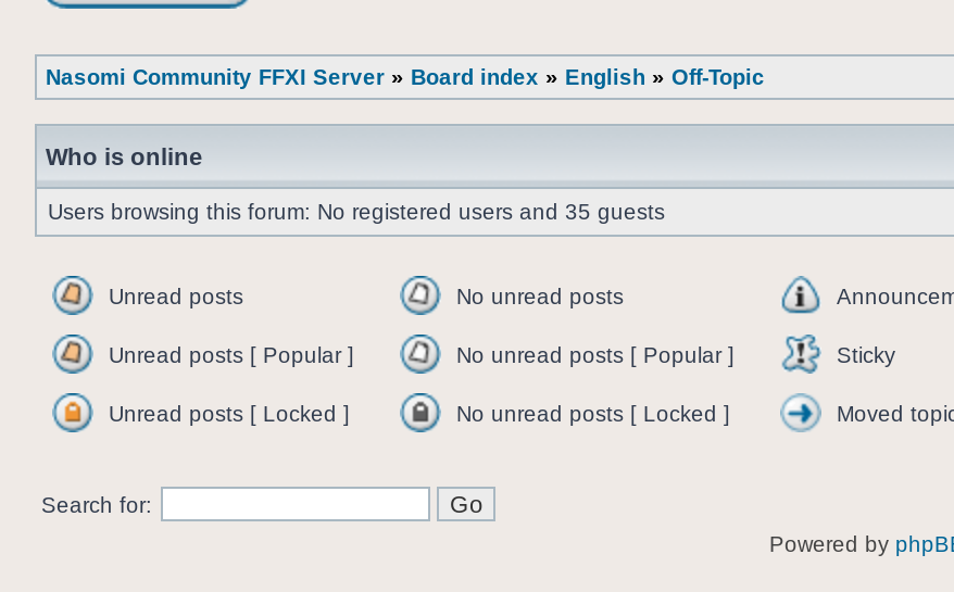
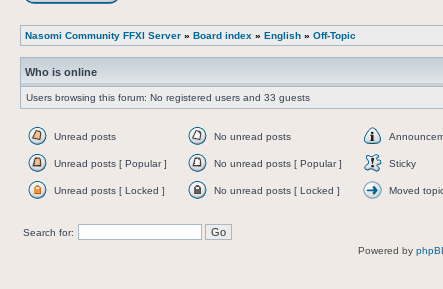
- Users browsing this forum: No registered users and 35 guests
+ Users browsing this forum: No registered users and 33 guests
